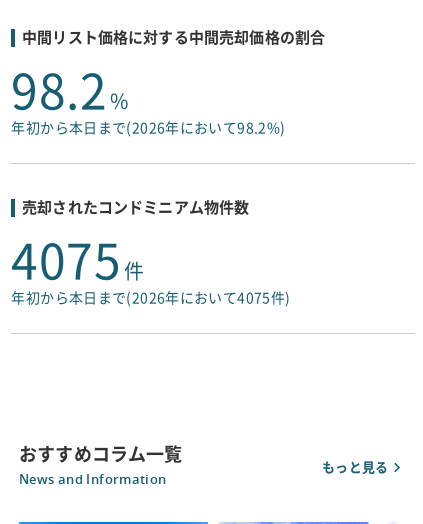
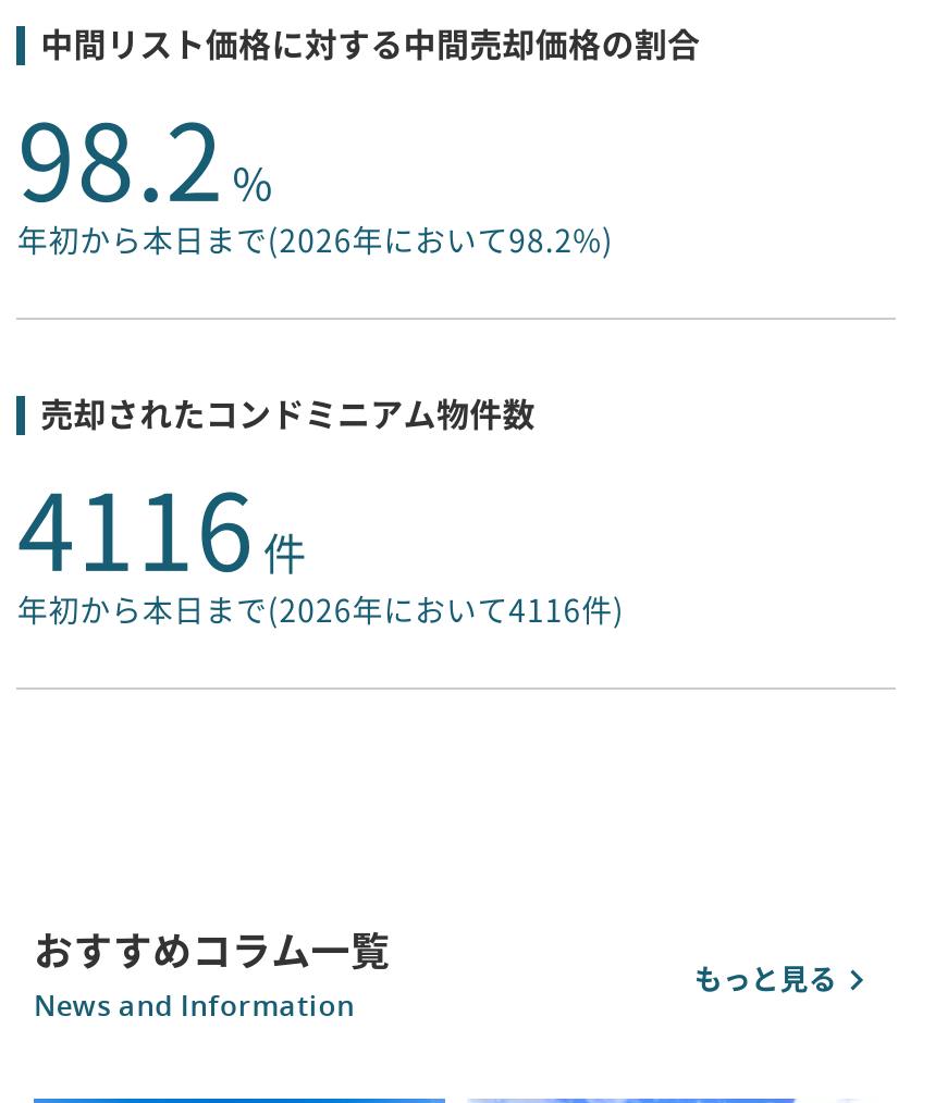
- 4075 件
+ 4116 件

- 年初から本日まで(2026年において4075件)
+ 年初から本日まで(2026年において4116件)
